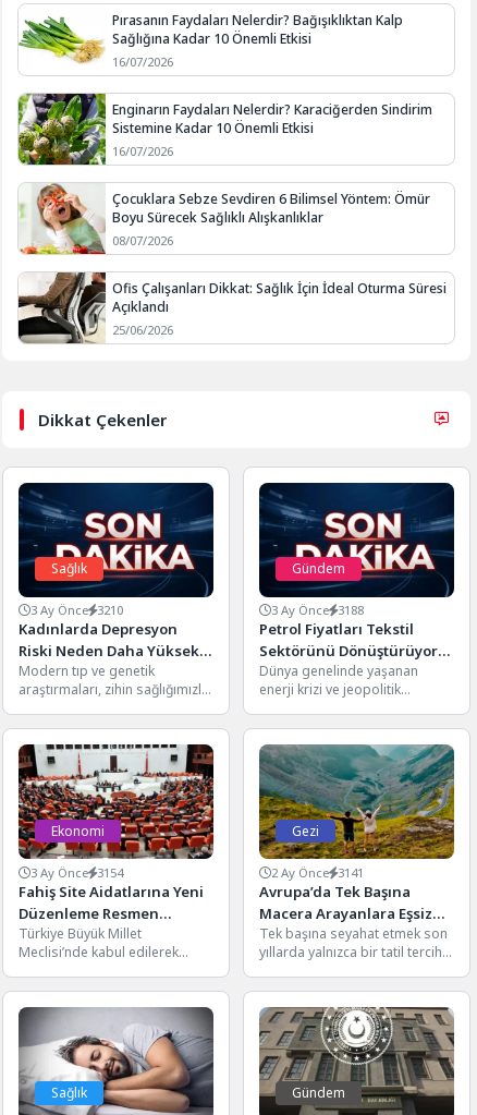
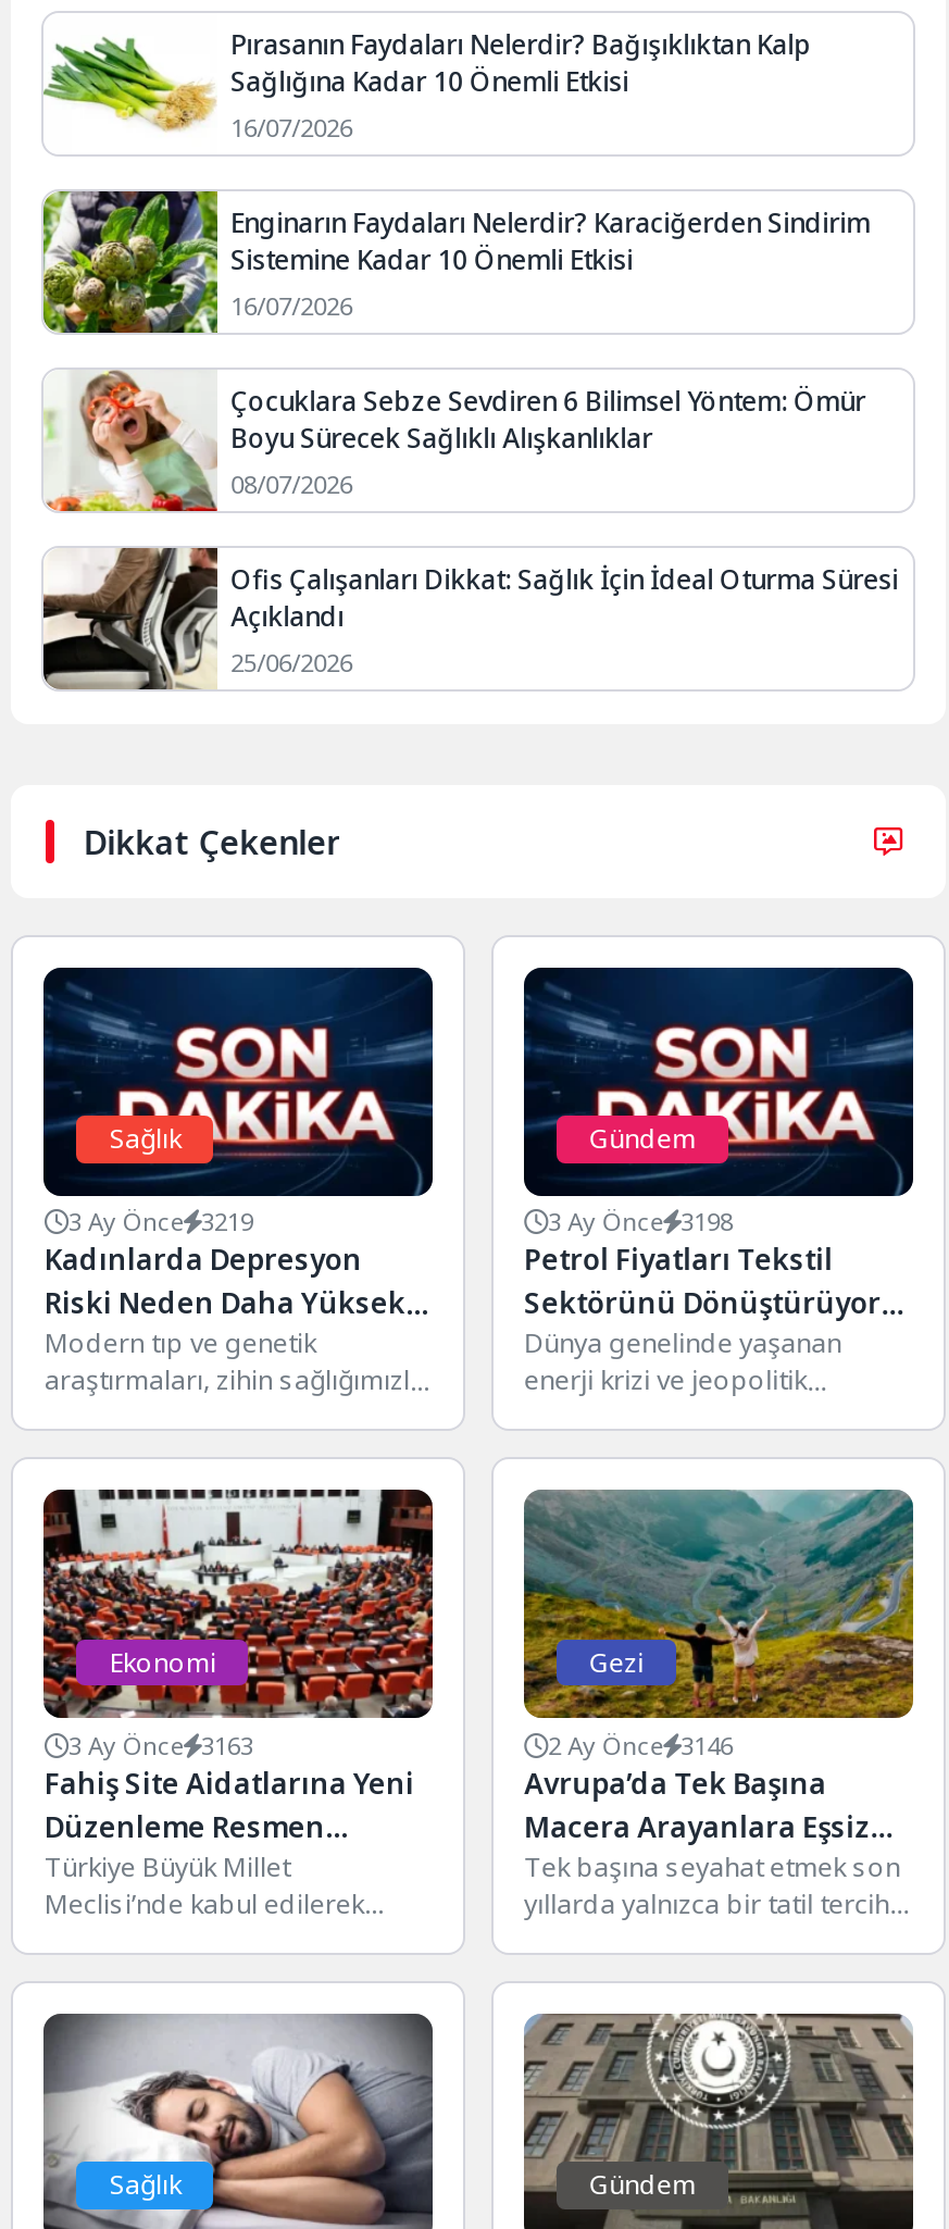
- 3 Ay Önce 3210
+ 3 Ay Önce 3219

- 3 Ay Önce 3188
+ 3 Ay Önce 3198

- 3 Ay Önce 3154
+ 3 Ay Önce 3163

- 2 Ay Önce 3141
+ 2 Ay Önce 3146
